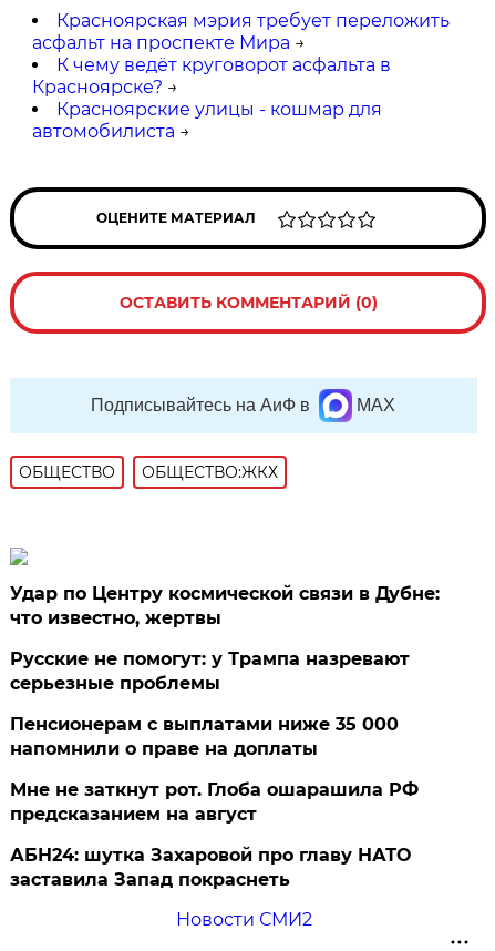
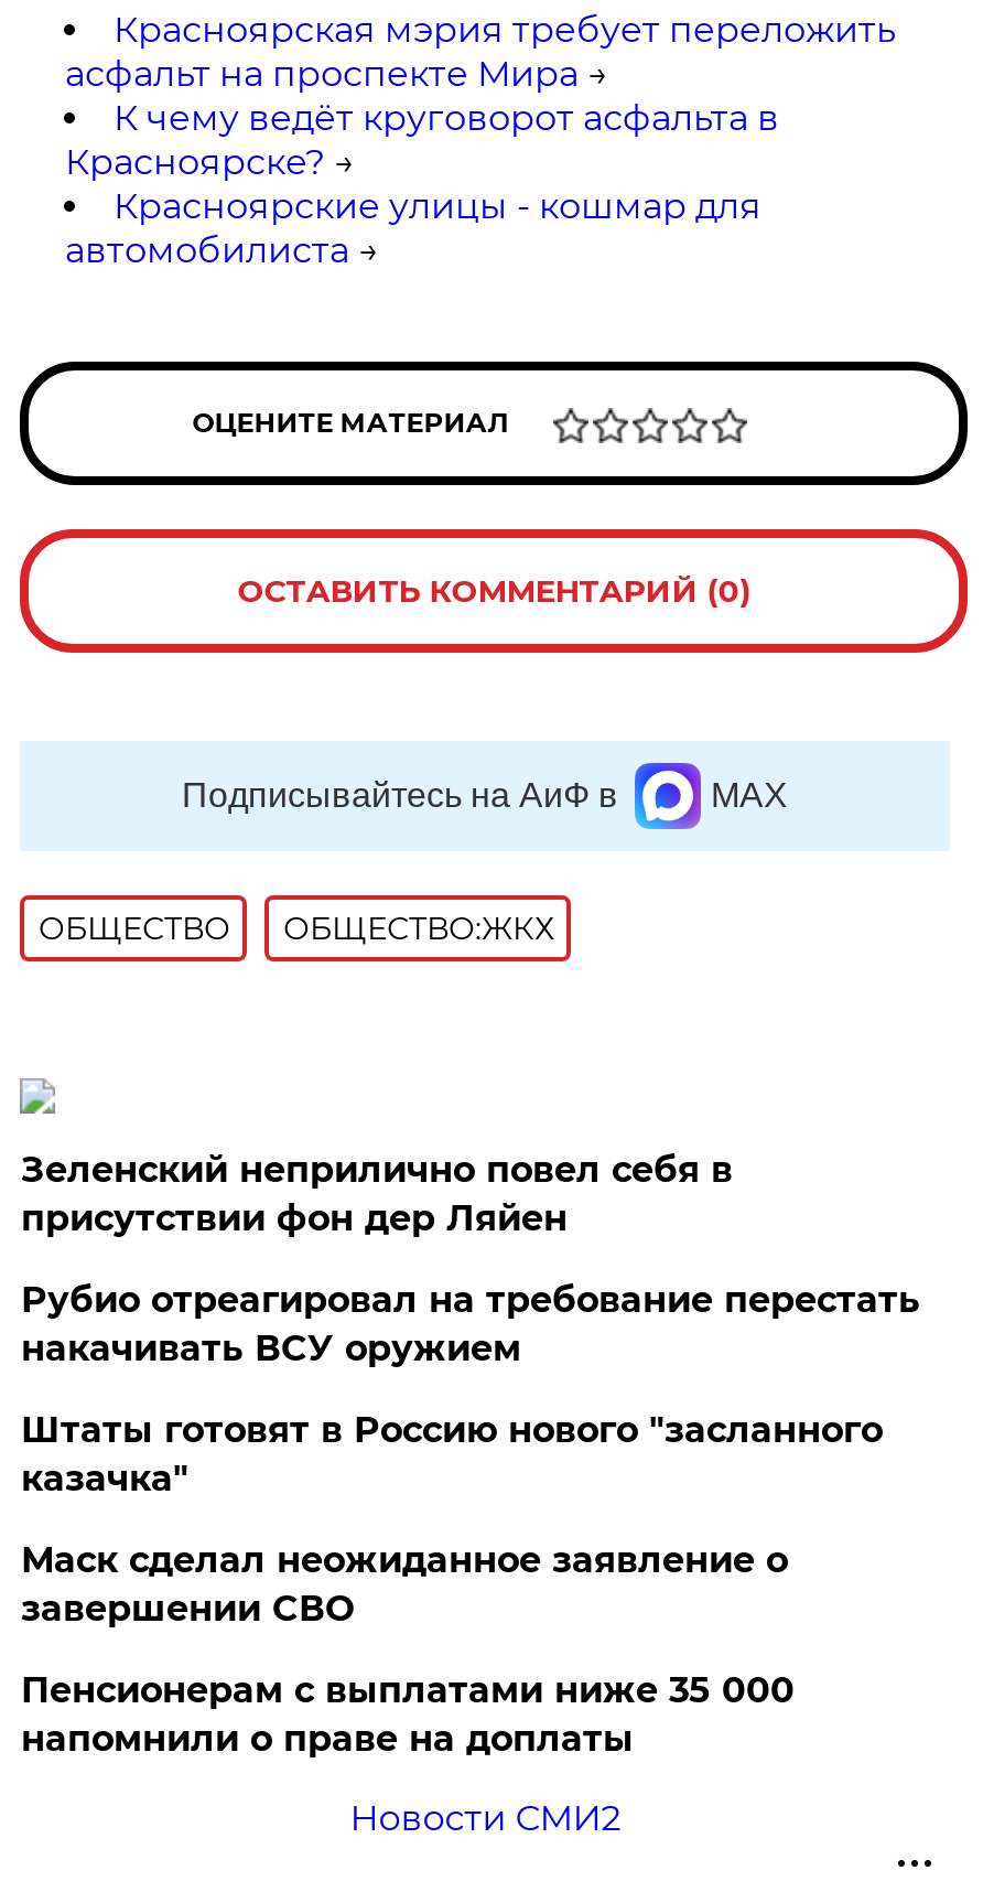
- Удар по Центру космической связи в Дубне:
- что известно, жертвы
- Русские не помогут: у Трампа назревают
- серьезные проблемы
+ Зеленский неприлично повел cебя в
+ присутствии фон дер Ляйен
+ Рубио отреагировал на требование перестать
+ накачивать ВСУ оружием
+ Штаты готовят в Россию нового "засланного
+ казачка"
+ Маск сделал неожиданное заявление о
+ завершении СВО

moved down: Пенсионерам с выплатами ниже 35 000 | напомнили о праве на доплаты

- Мне не заткнут рот. Глоба ошарашила РФ
- предсказанием на август
- АБН24: шутка Захаровой про главу НАТО
- заставила Запад покраснеть
